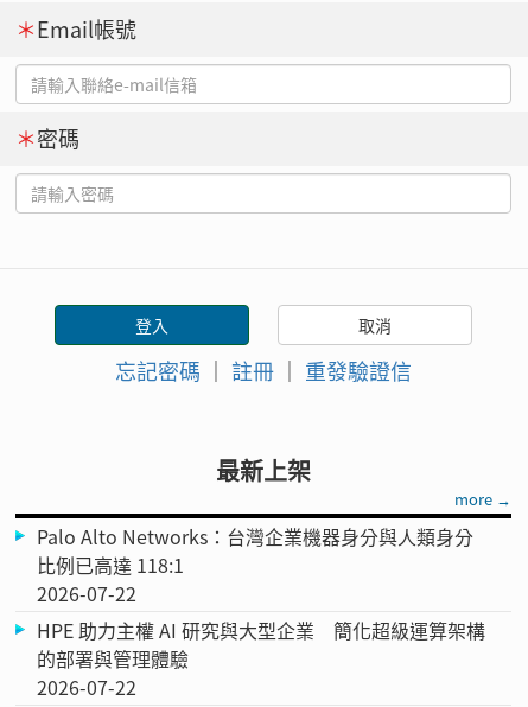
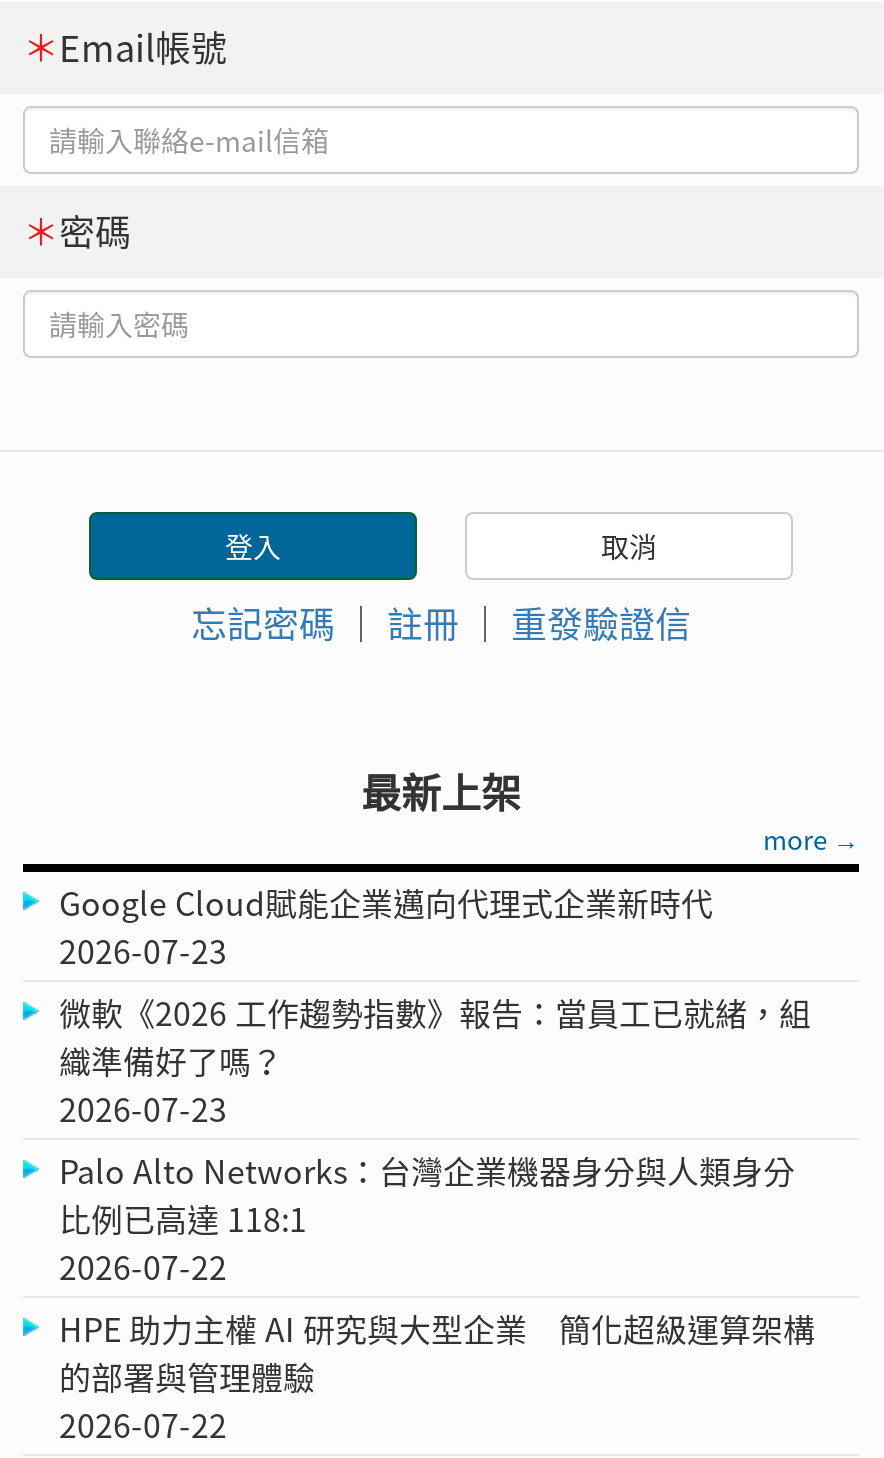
+ Google Cloud賦能企業邁向代理式企業新時代
+ 2026-07-23
+ 微軟《2026 工作趨勢指數》報告：當員工已就緒，組
+ 織準備好了嗎？
+ 2026-07-23
